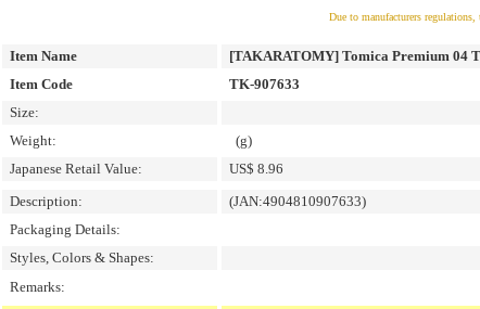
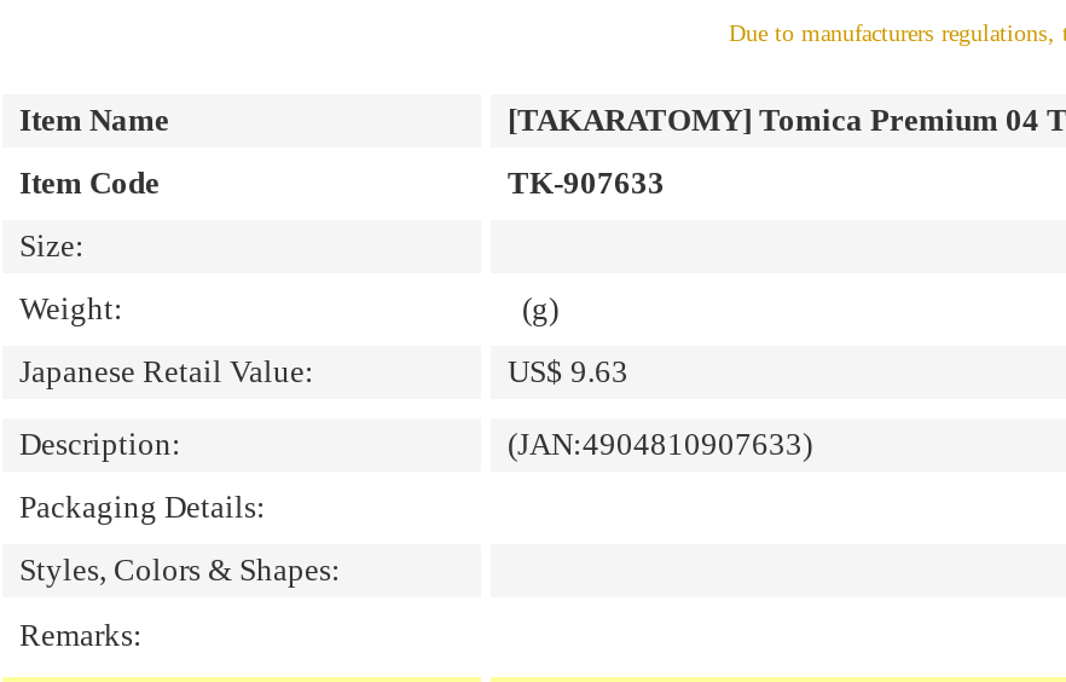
- US$ 8.96
+ US$ 9.63
